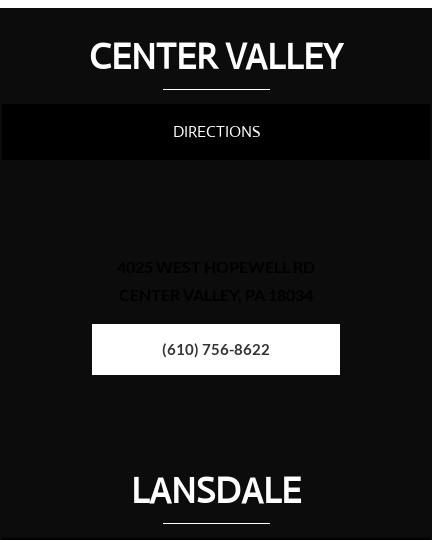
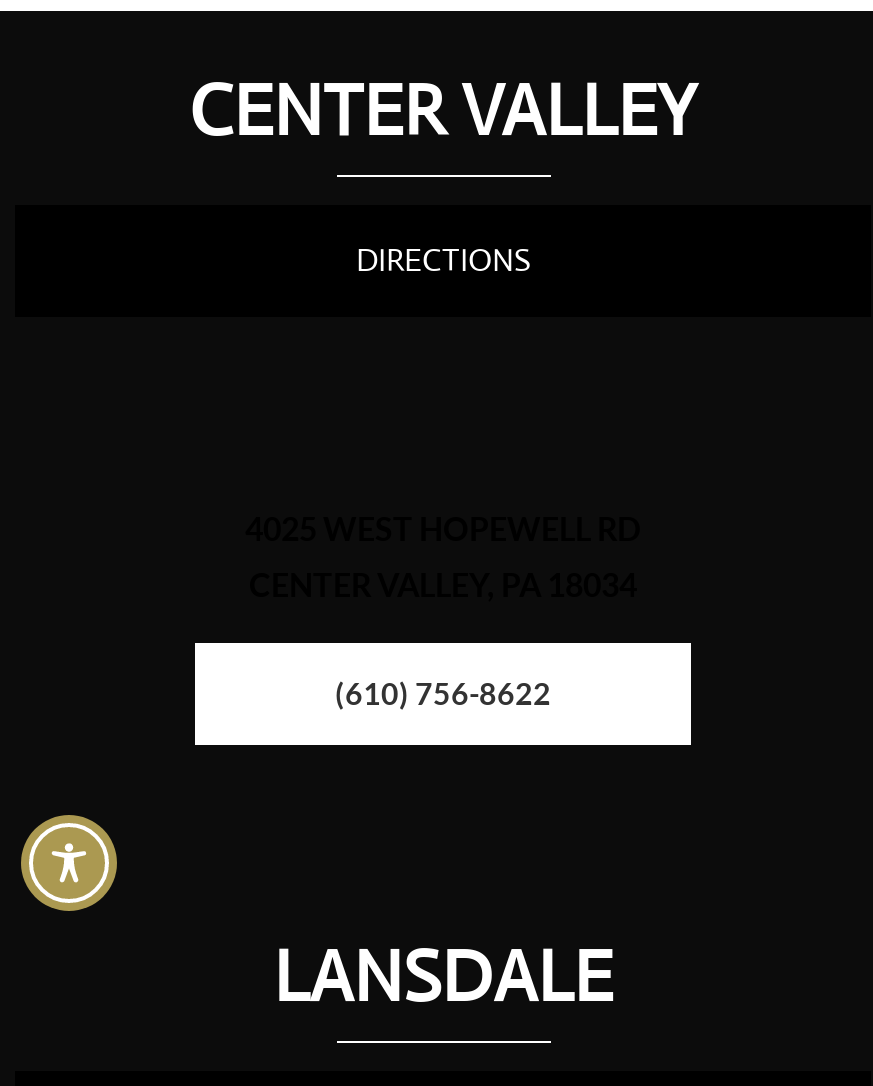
+ [image]
